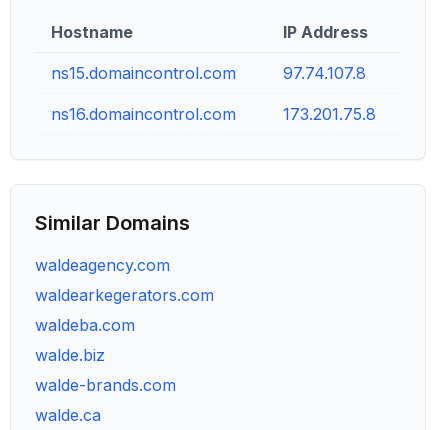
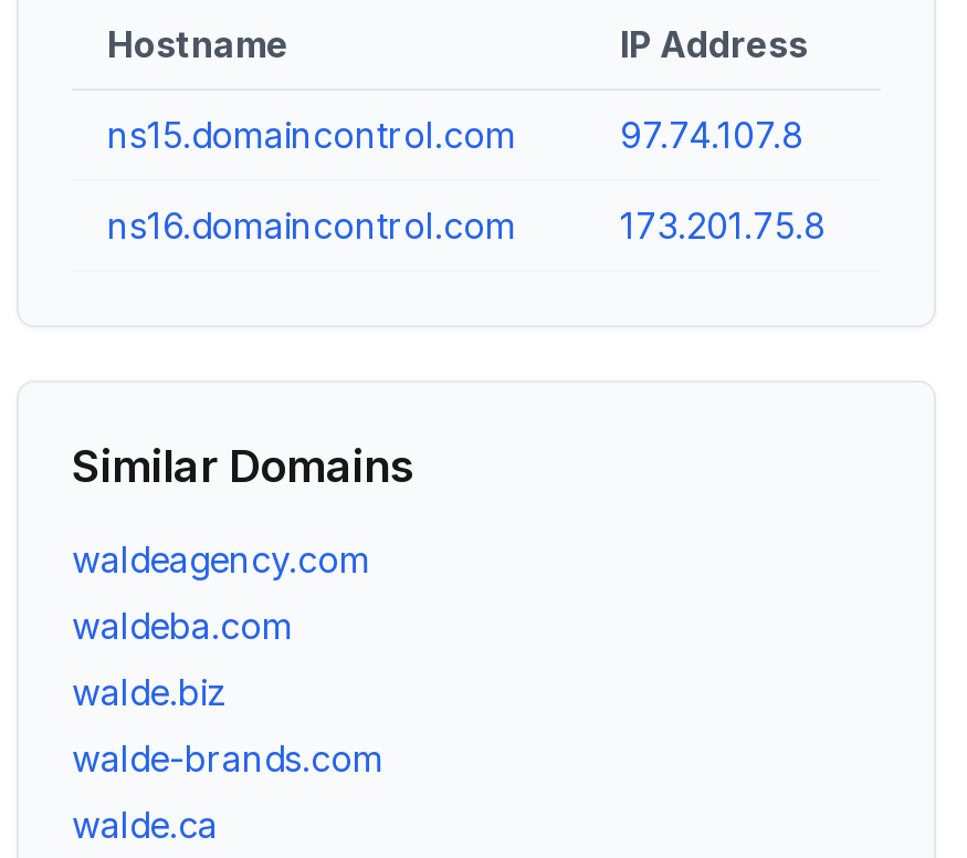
- waldearkegerators.com
